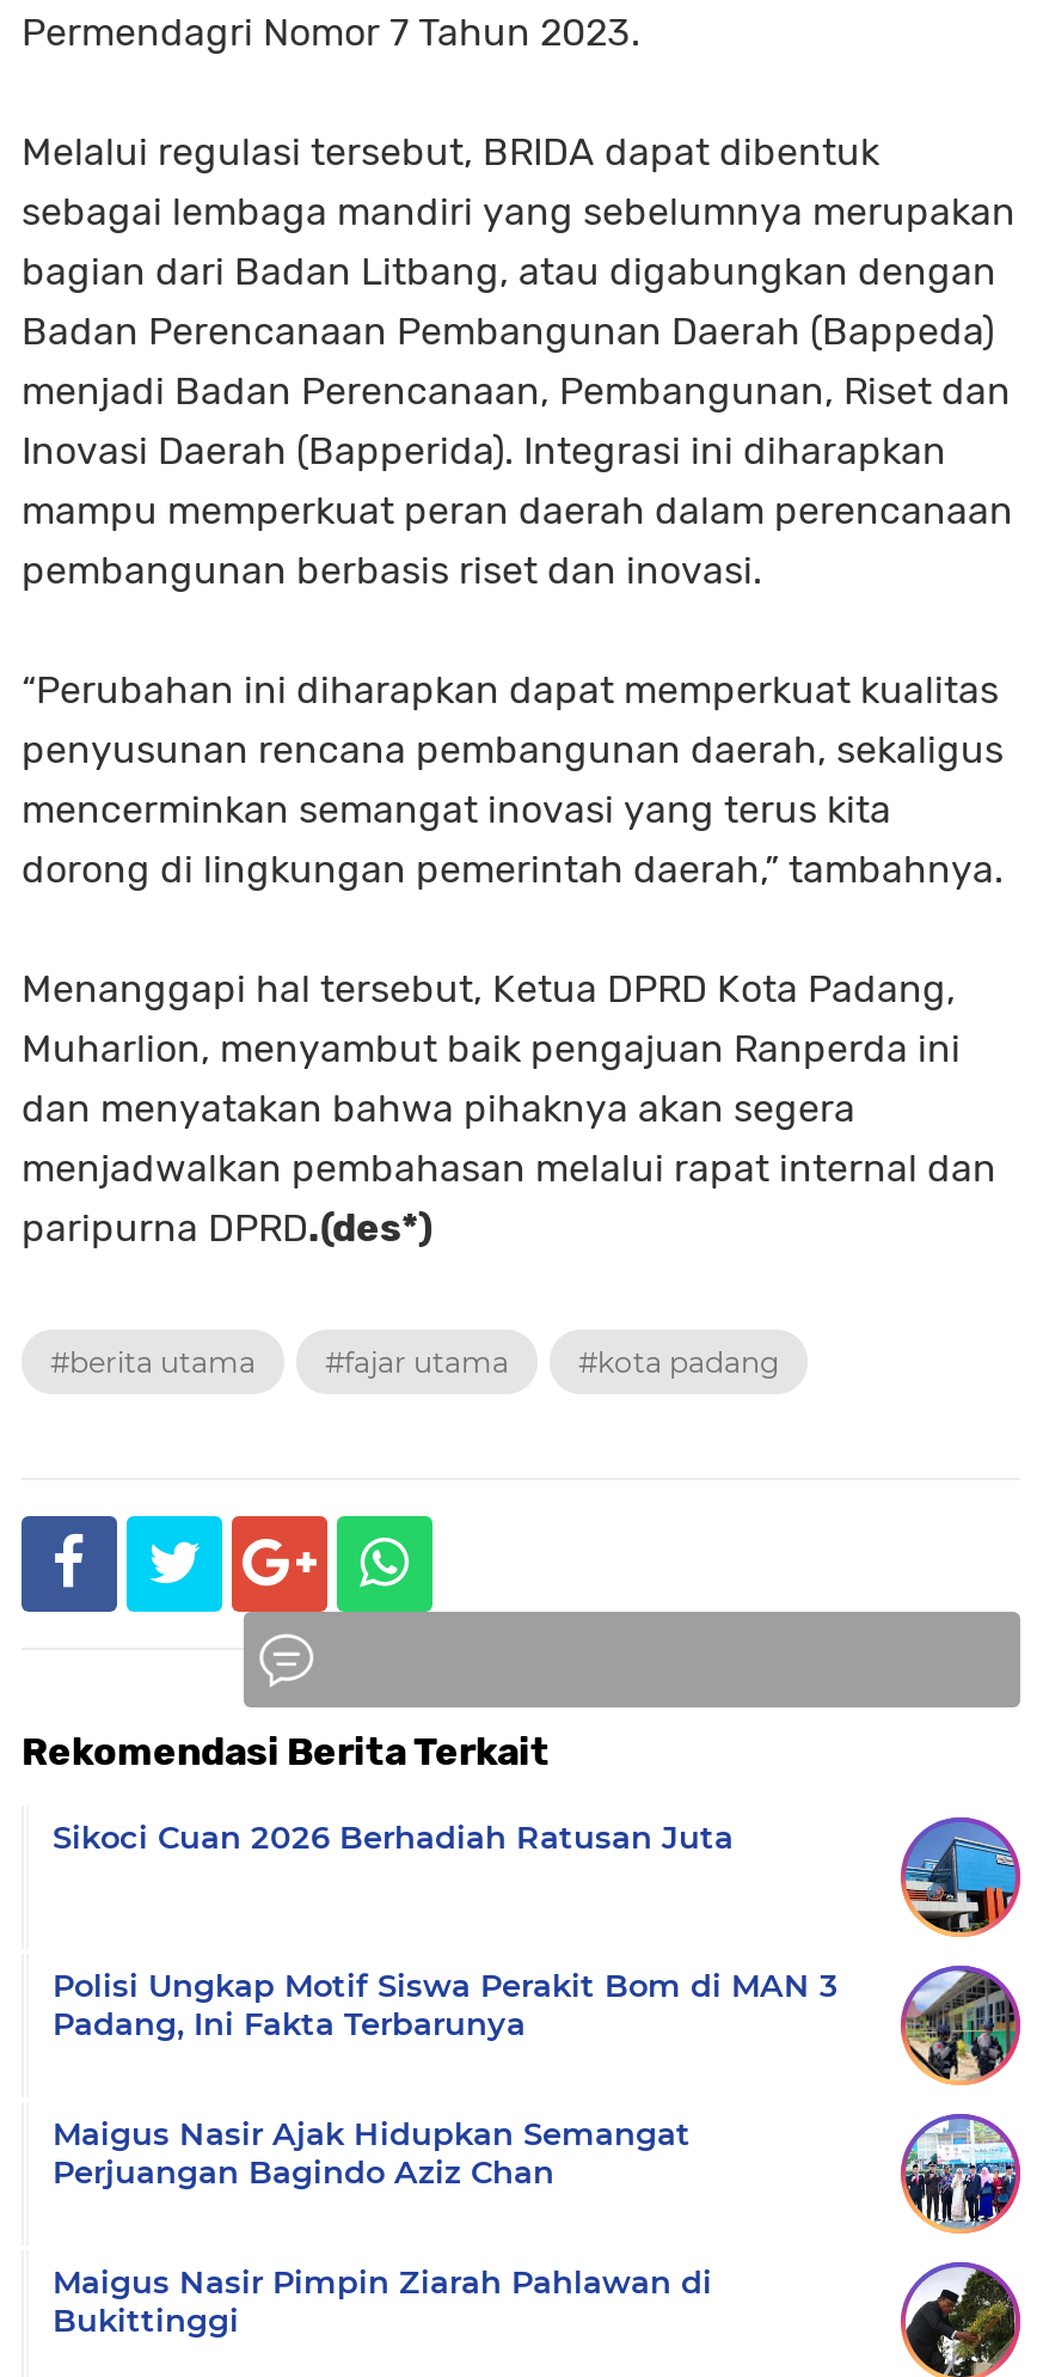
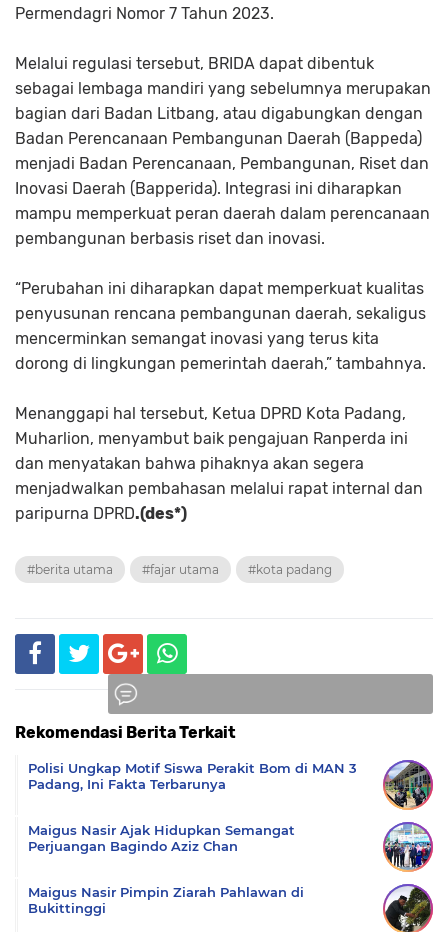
- Sikoci Cuan 2026 Berhadiah Ratusan Juta

- [image]
